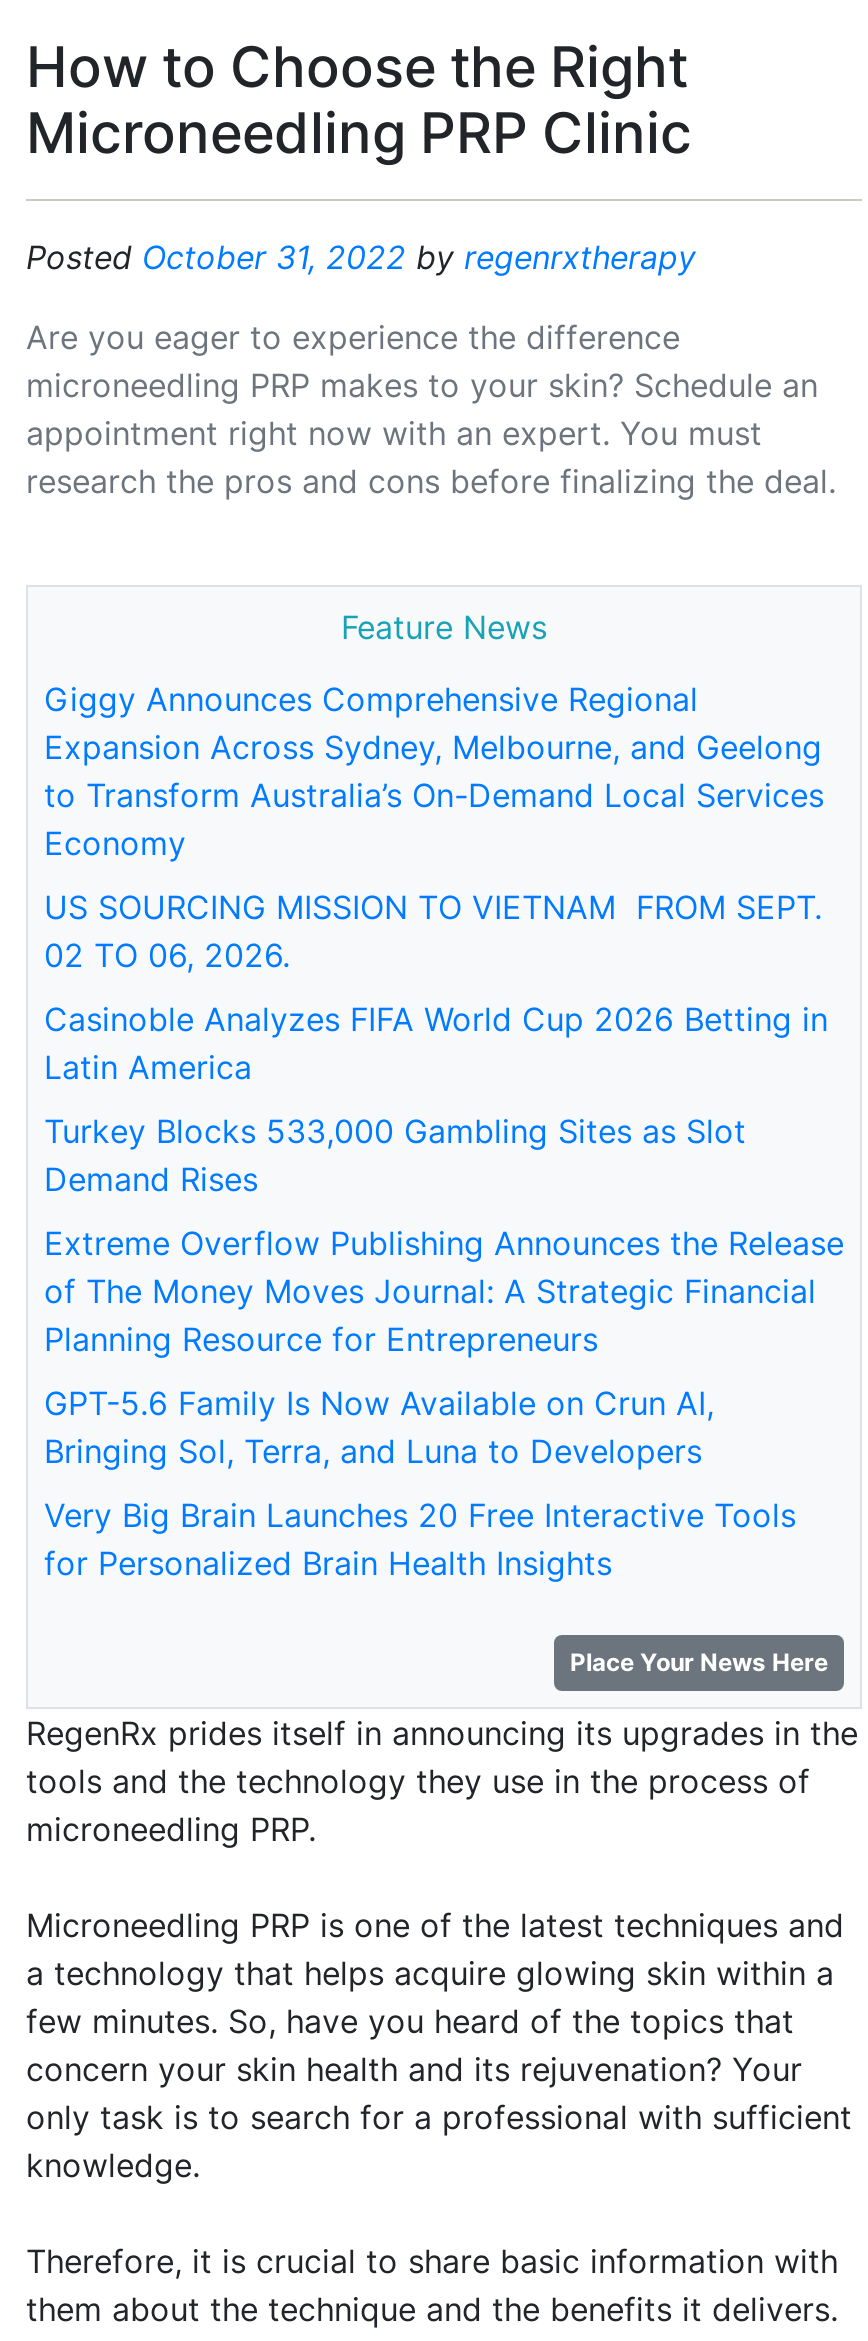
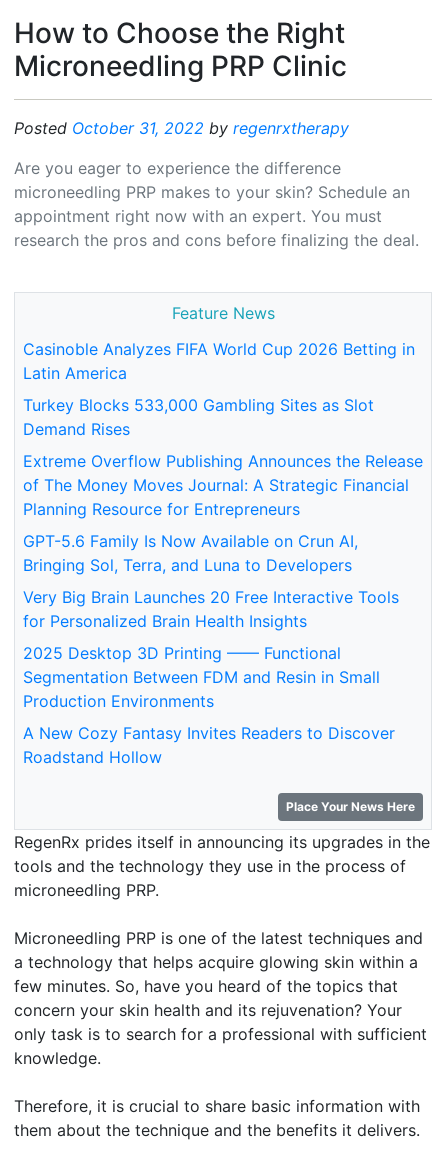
- Giggy Announces Comprehensive Regional
- Expansion Across Sydney, Melbourne, and Geelong
- to Transform Australia’s On-Demand Local Services
- Economy
- US SOURCING MISSION TO VIETNAM FROM SEPT.
- 02 TO 06, 2026.

moved up: Casinoble Analyzes FIFA World Cup 2026 Betting in | Latin America | Turkey Blocks 533,000 Gambling Sites as Slot | ... | Very Big Brain Launches 20 Free Interactive Tools | for Personalized Brain Health Insights

+ 2025 Desktop 3D Printing —— Functional
+ Segmentation Between FDM and Resin in Small
+ Production Environments
+ A New Cozy Fantasy Invites Readers to Discover
+ Roadstand Hollow
